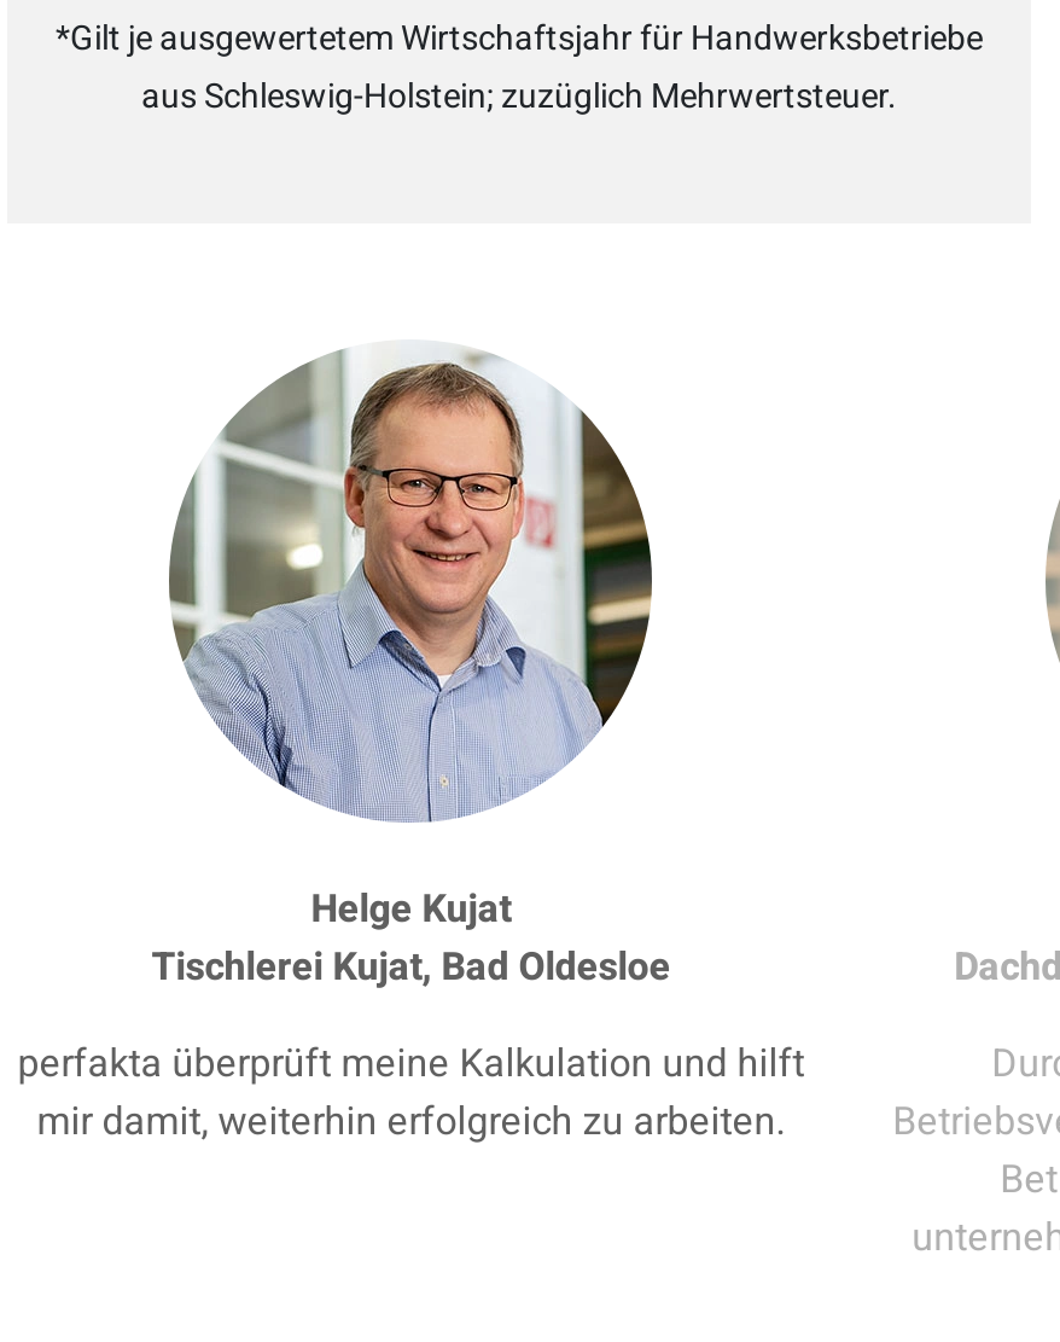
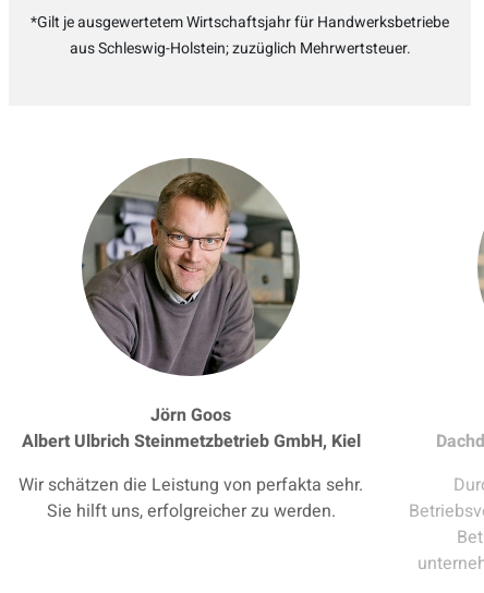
- [image]
- Helge Kujat
- Tischlerei Kujat, Bad Oldesloe
+ [image]
+ Jörn Goos
+ Albert Ulbrich Steinmetzbetrieb GmbH, Kiel

- perfakta überprüft meine Kalkulation und hilft
- mir damit, weiterhin erfolgreich zu arbeiten.
+ Wir schätzen die Leistung von perfakta sehr.
+ Sie hilft uns, erfolgreicher zu werden.
